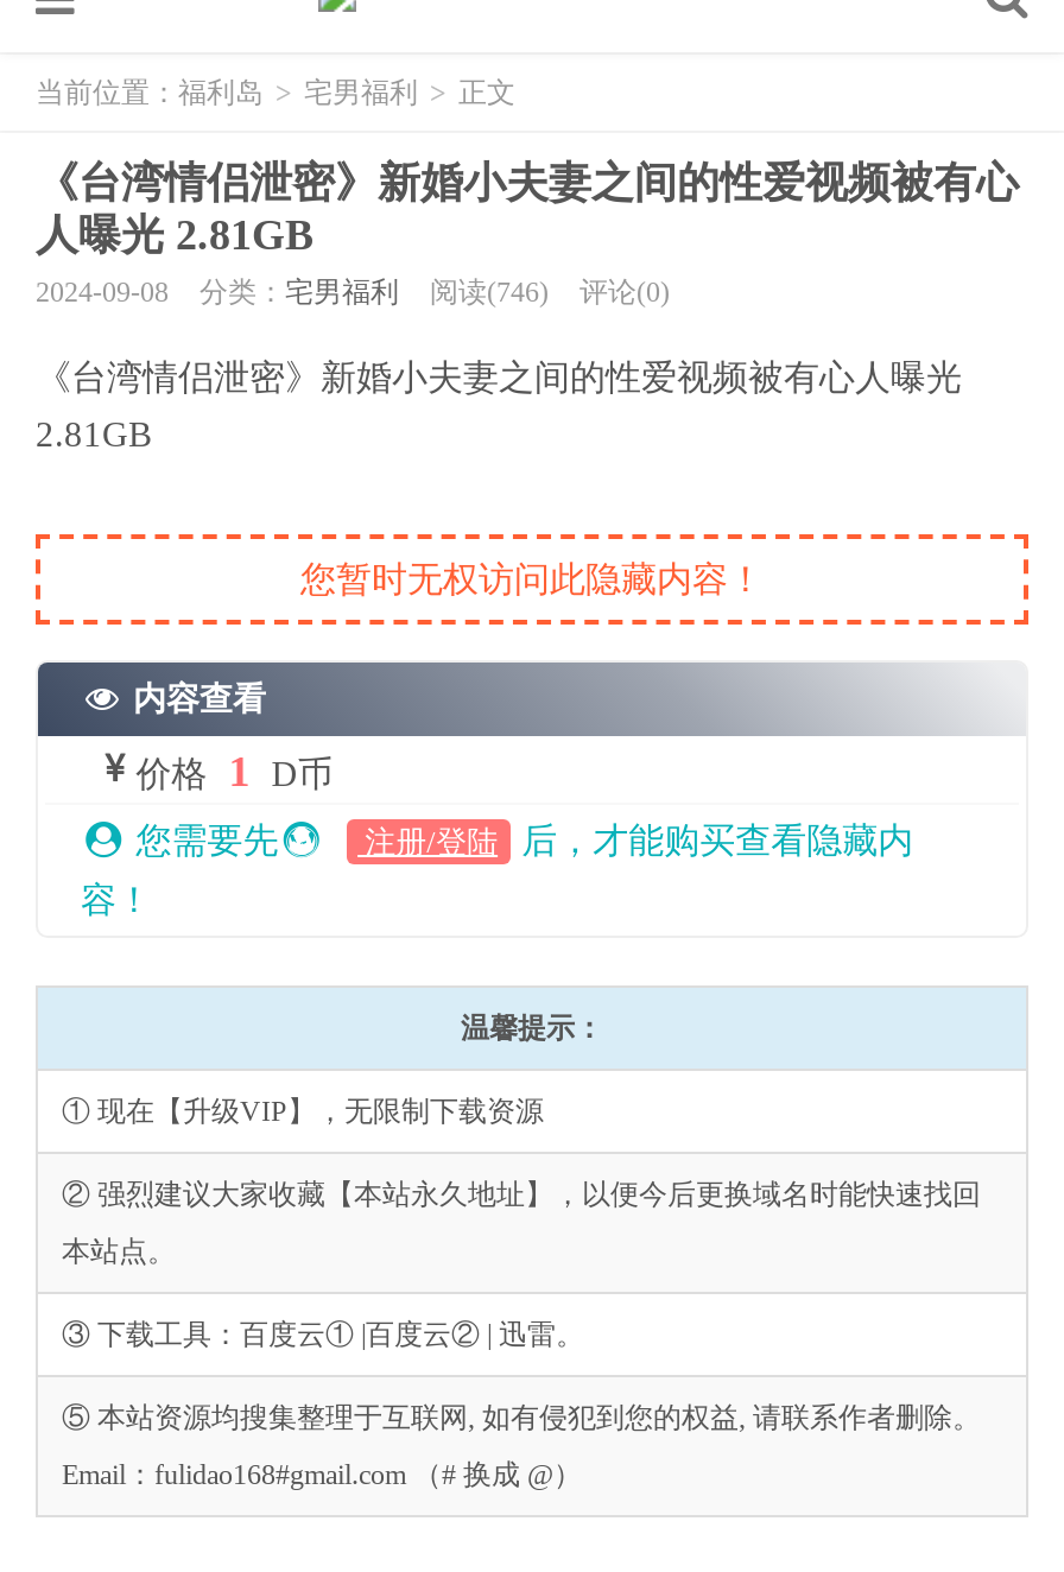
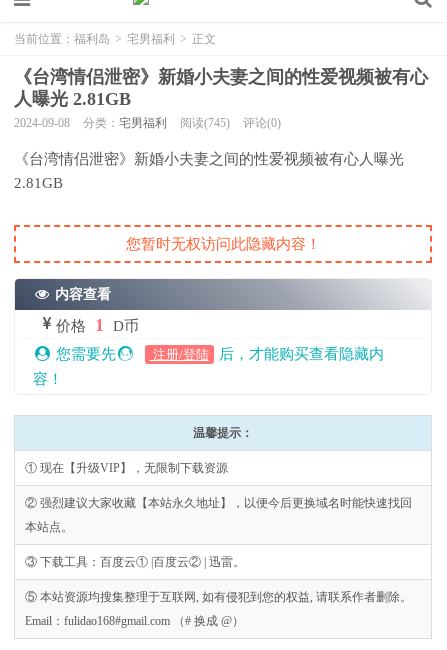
- 2024-09-08 分类：宅男福利 阅读(746) 评论(0)
+ 2024-09-08 分类：宅男福利 阅读(745) 评论(0)
